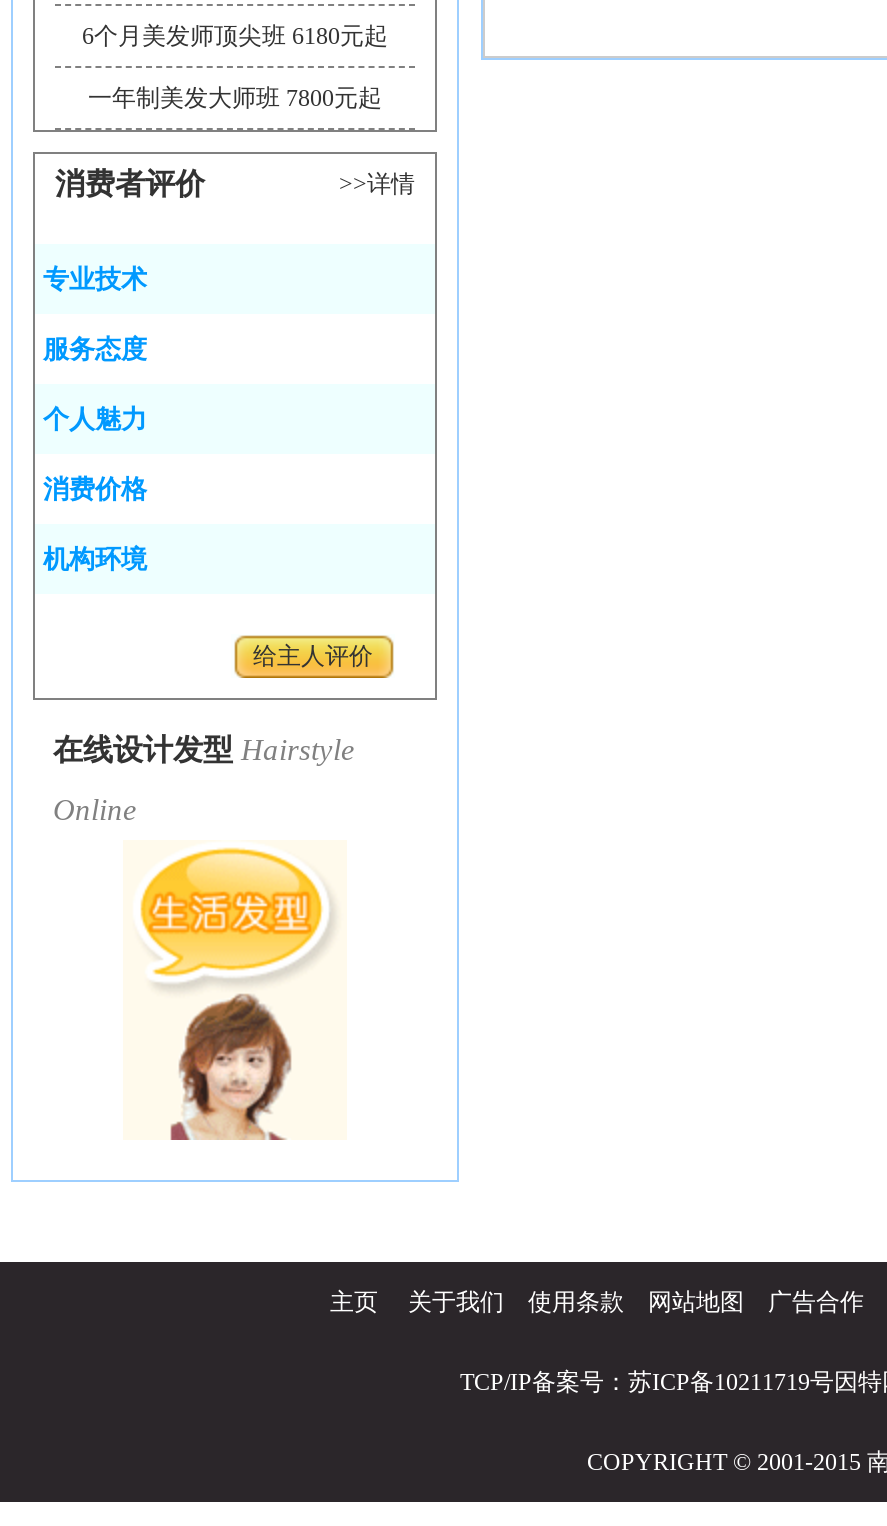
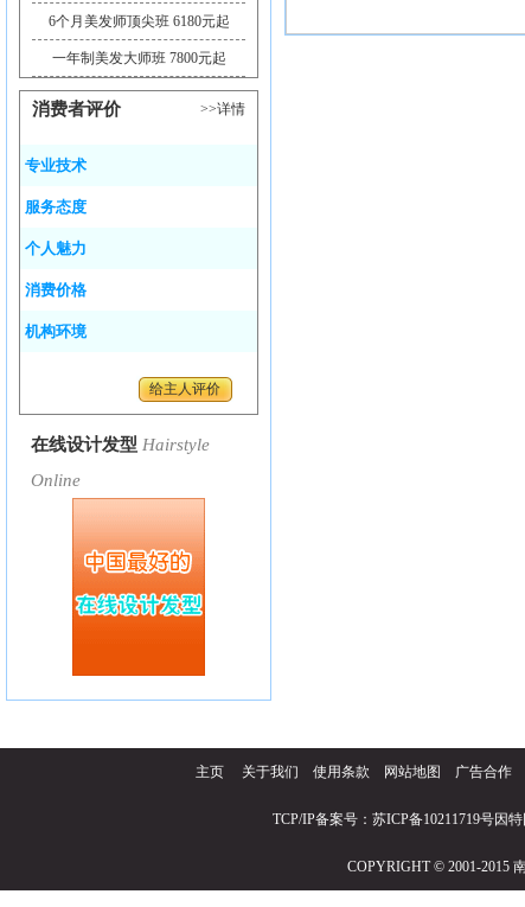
- [image]
+ [image]
